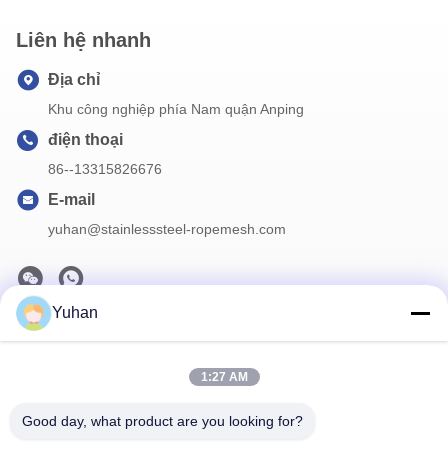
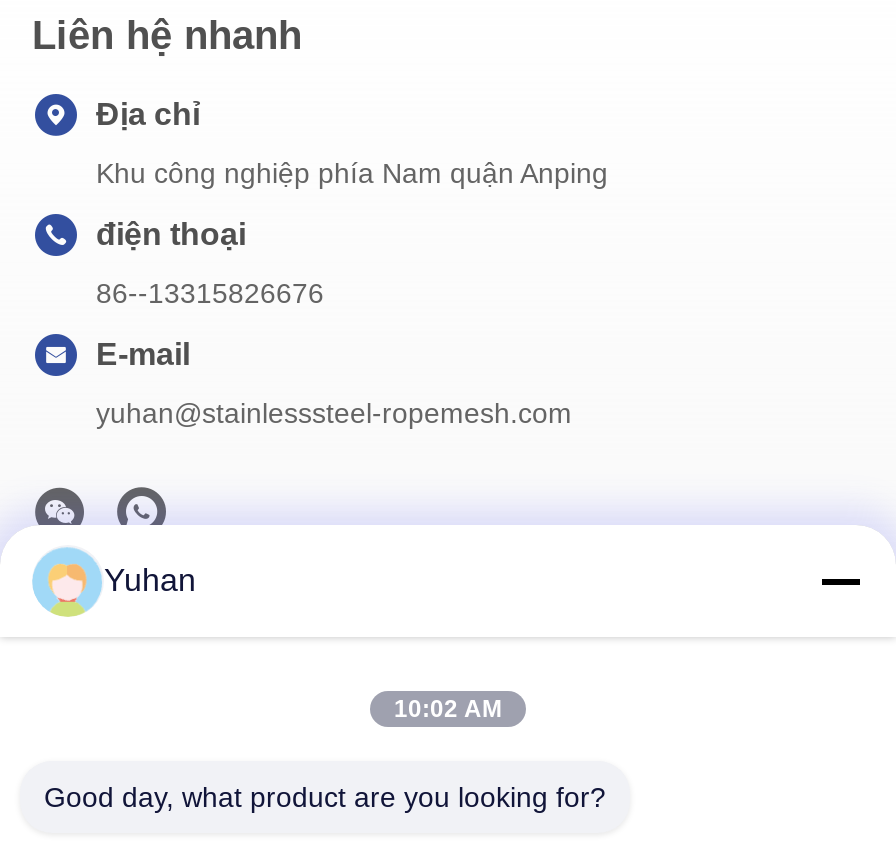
- 1:27 AM
+ 10:02 AM
